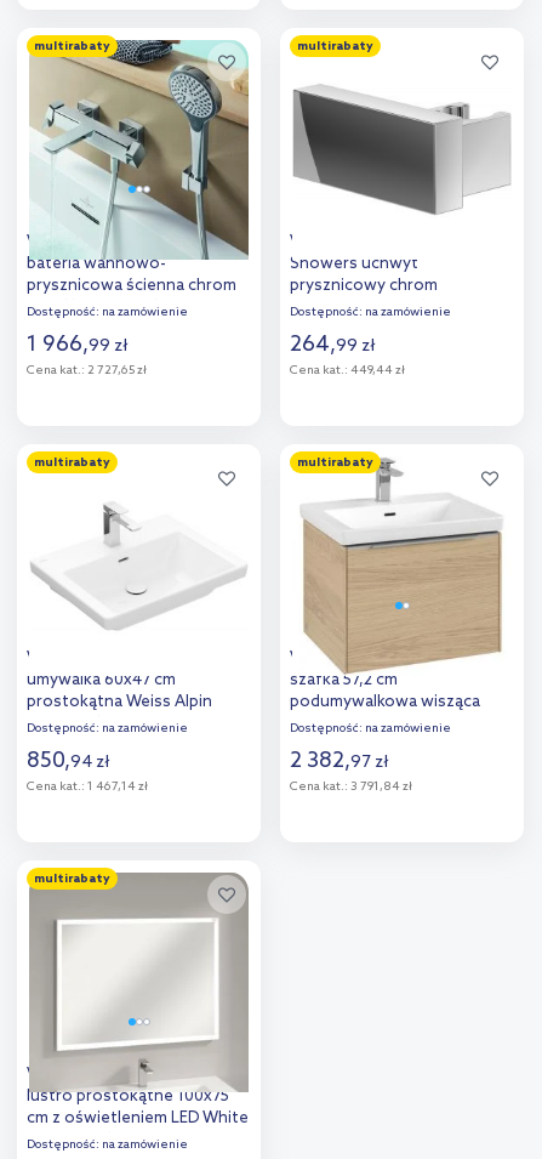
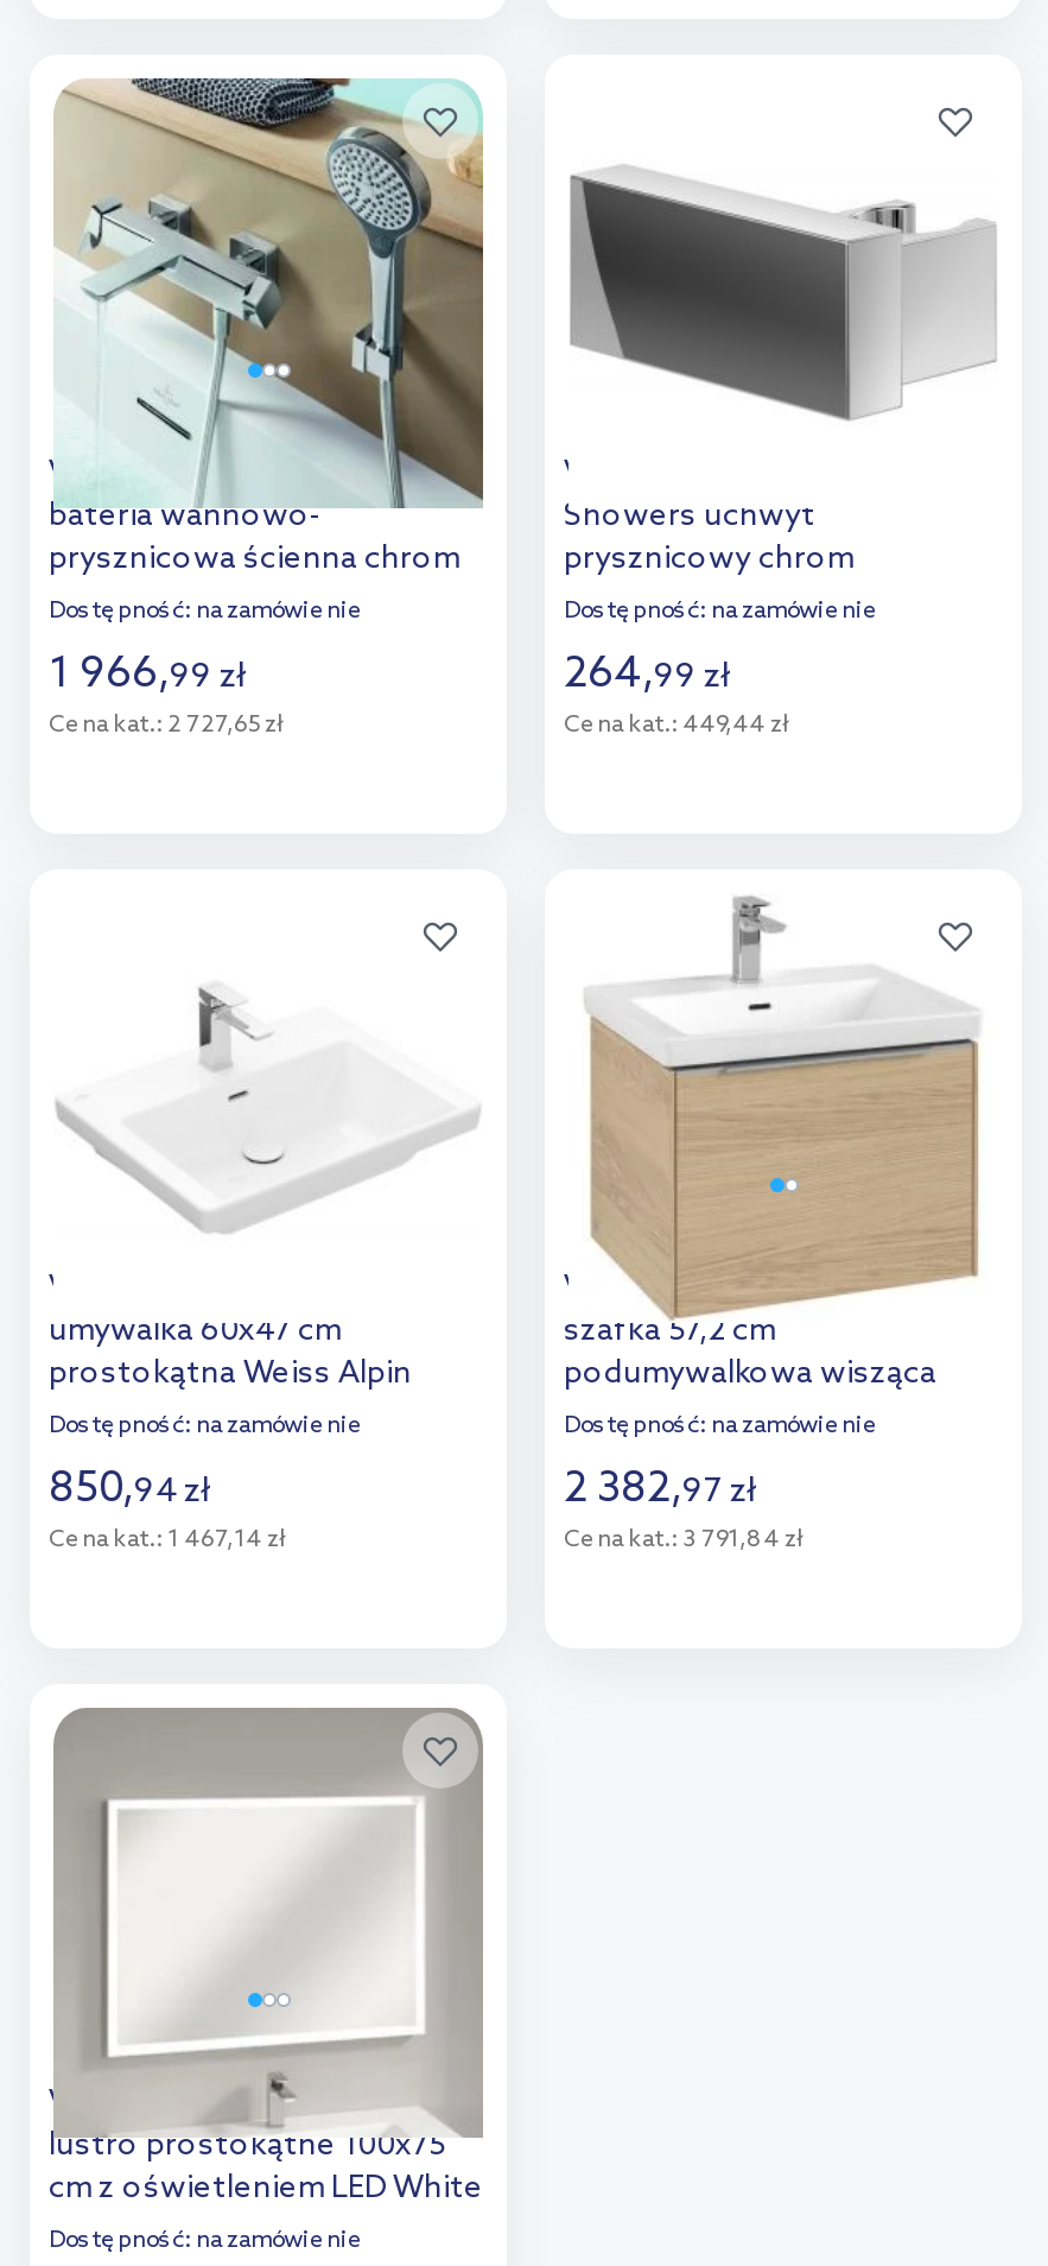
- multirabaty

- multirabaty

- multirabaty

- multirabaty

- multirabaty
